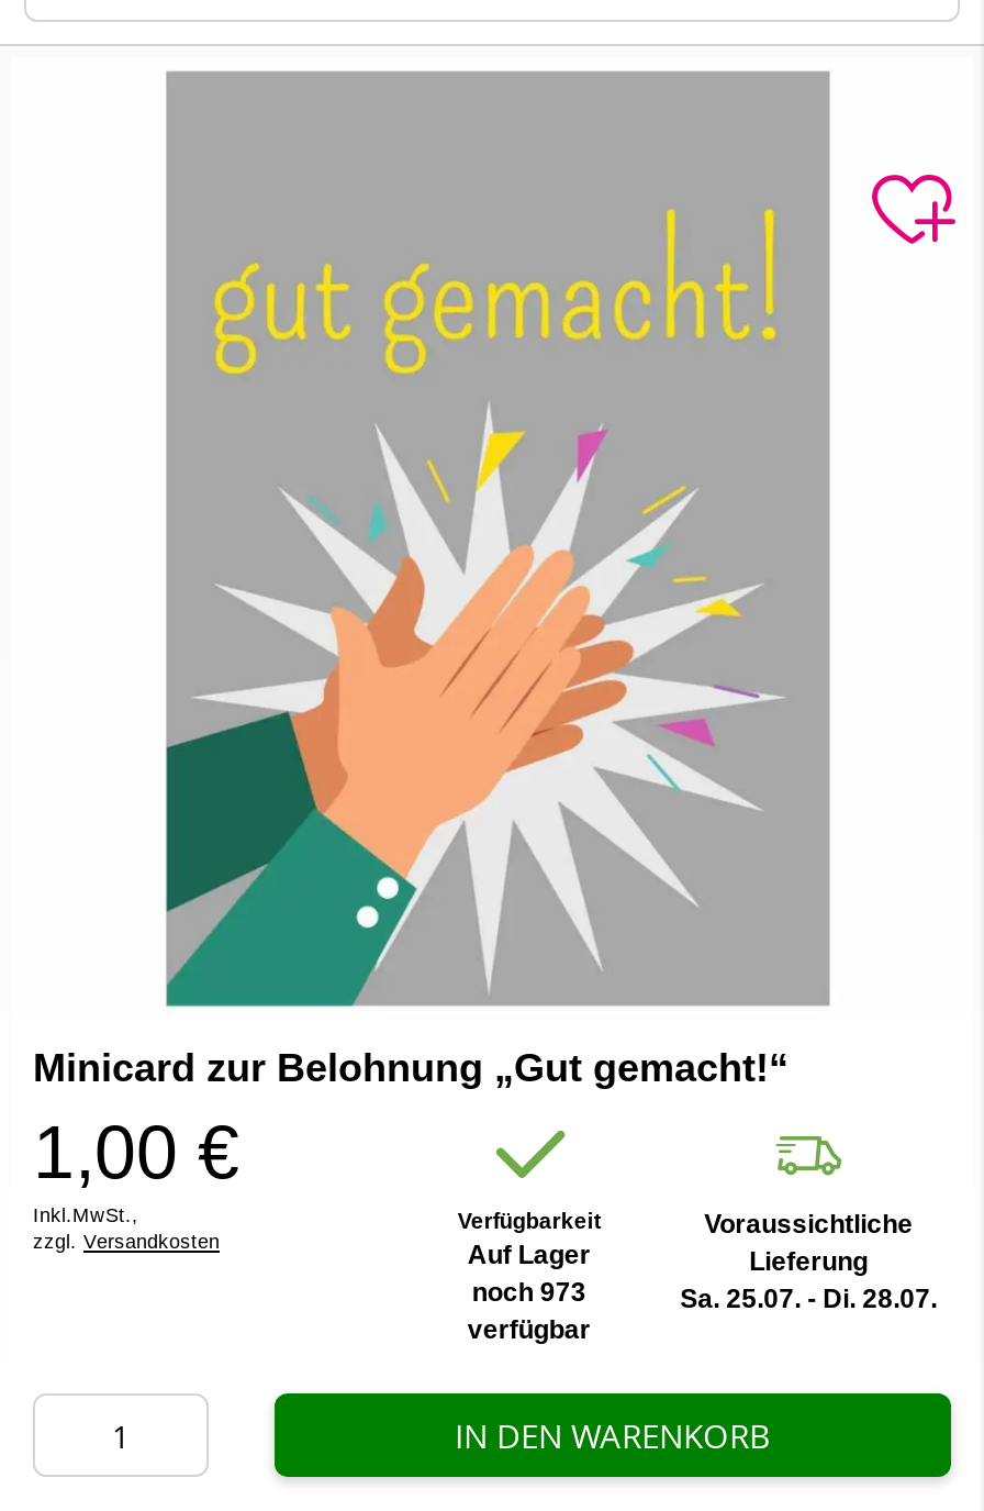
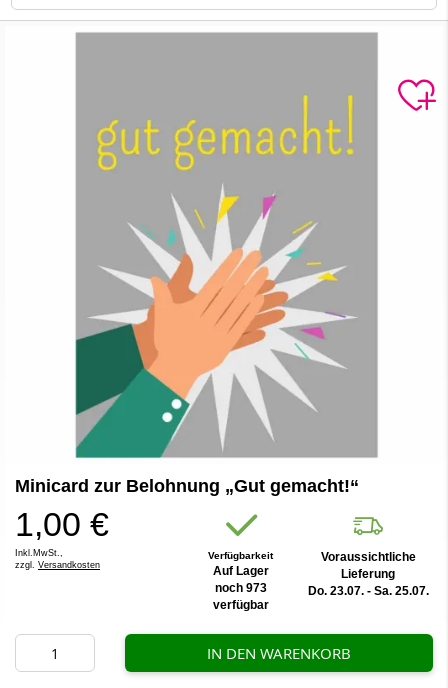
- Sa. 25.07. - Di. 28.07.
+ Do. 23.07. - Sa. 25.07.
